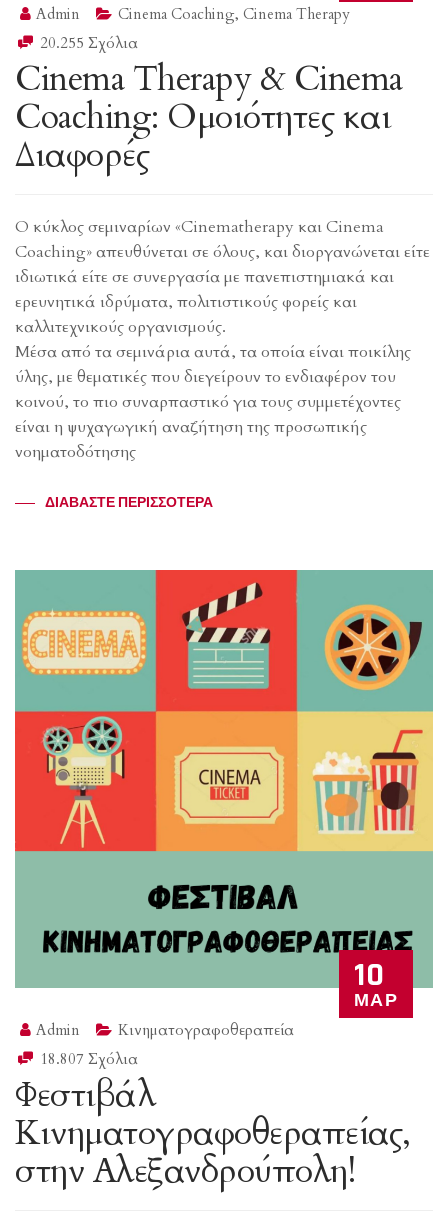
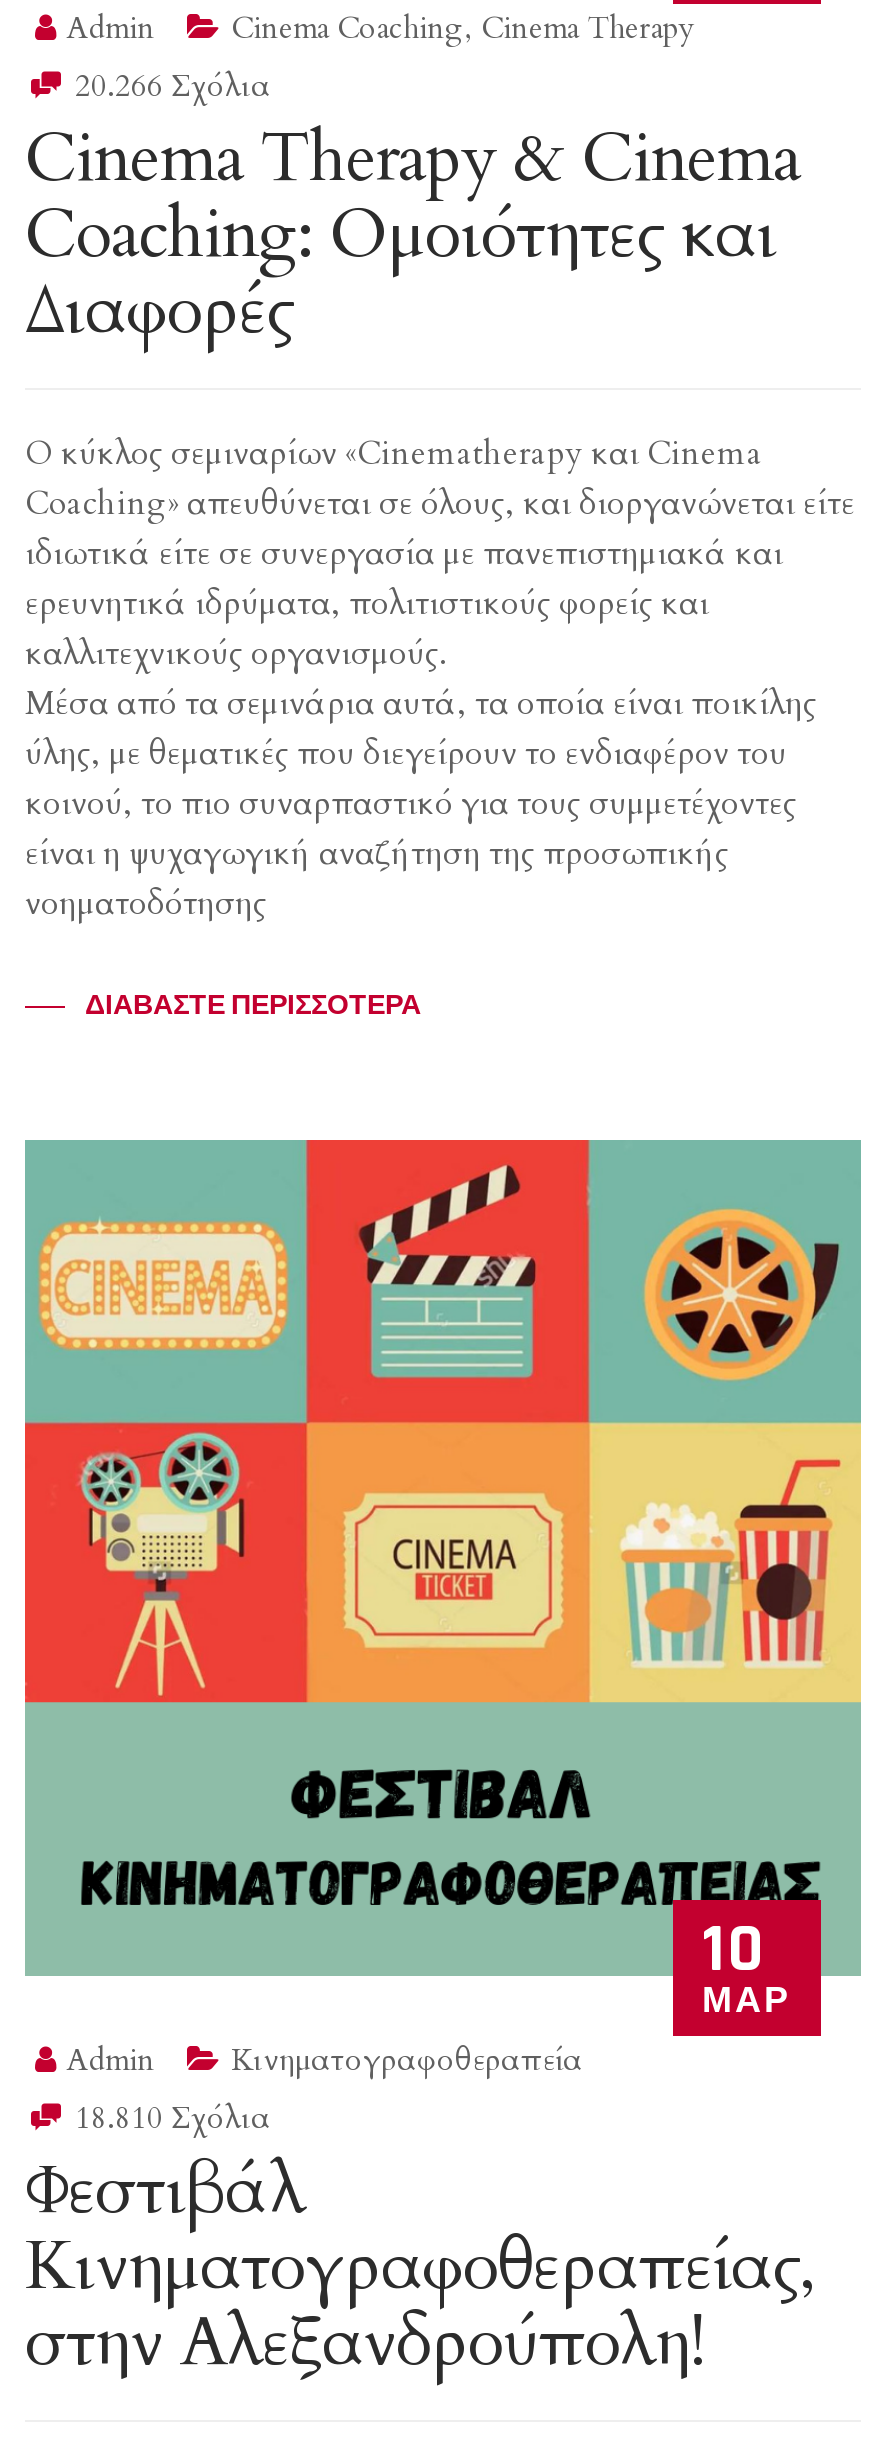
- 20.255 Σχόλια
+ 20.266 Σχόλια

- 18.807 Σχόλια
+ 18.810 Σχόλια
